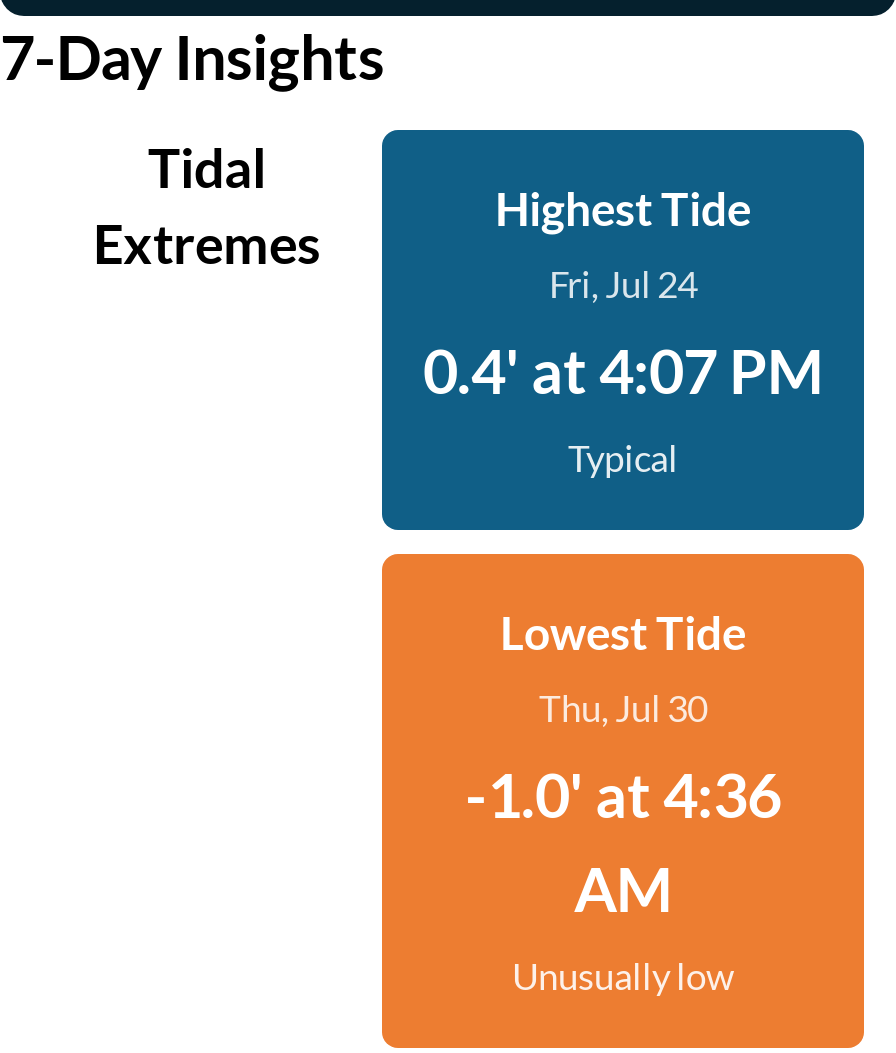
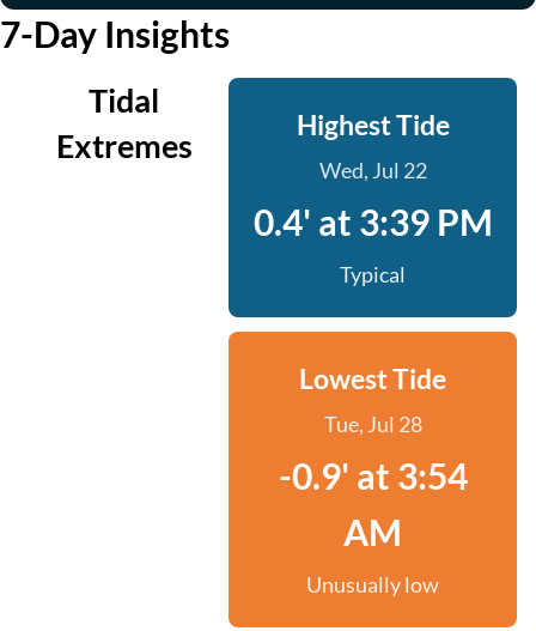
- Fri, Jul 24
+ Wed, Jul 22

- 0.4' at 4:07 PM
+ 0.4' at 3:39 PM

- Thu, Jul 30
+ Tue, Jul 28

- -1.0' at 4:36
+ -0.9' at 3:54
